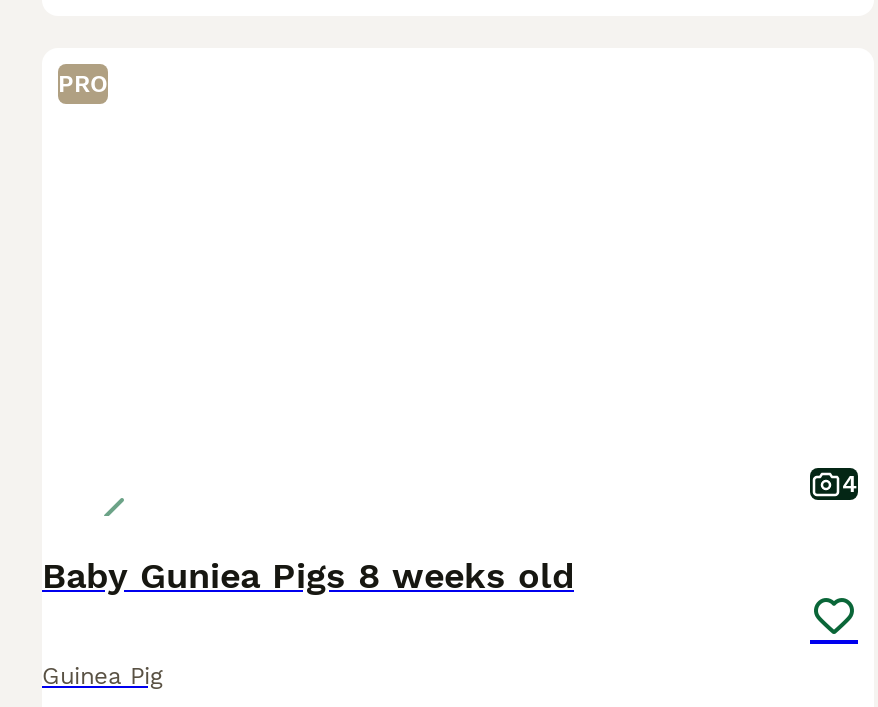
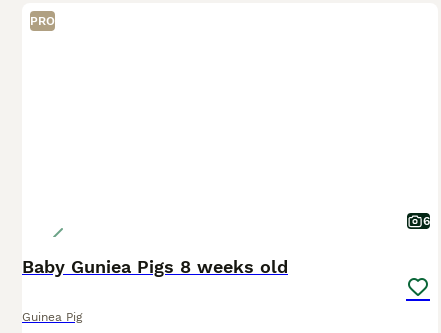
- 4
+ 6
